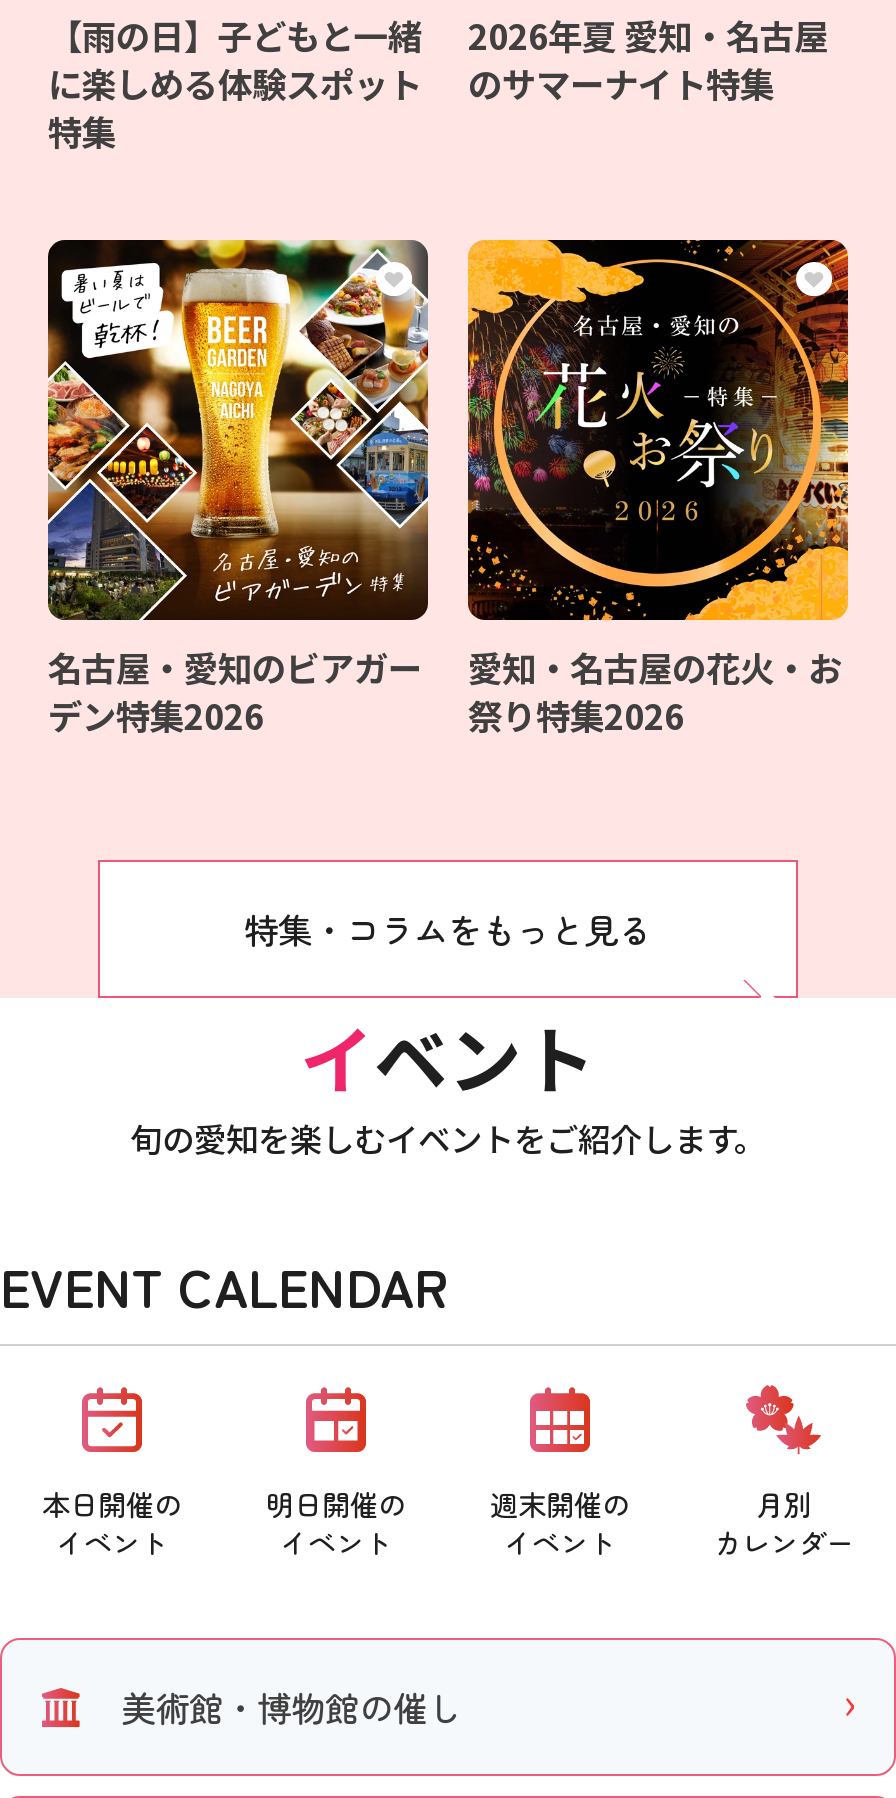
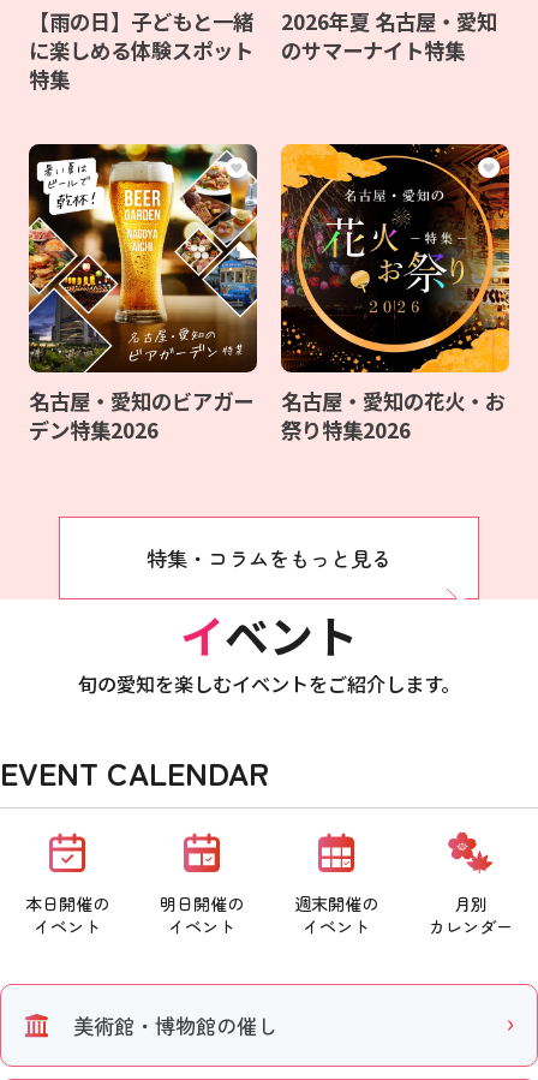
- 2026年夏 愛知・名古屋
+ 2026年夏 名古屋・愛知

- 愛知・名古屋の花火・お
+ 名古屋・愛知の花火・お
